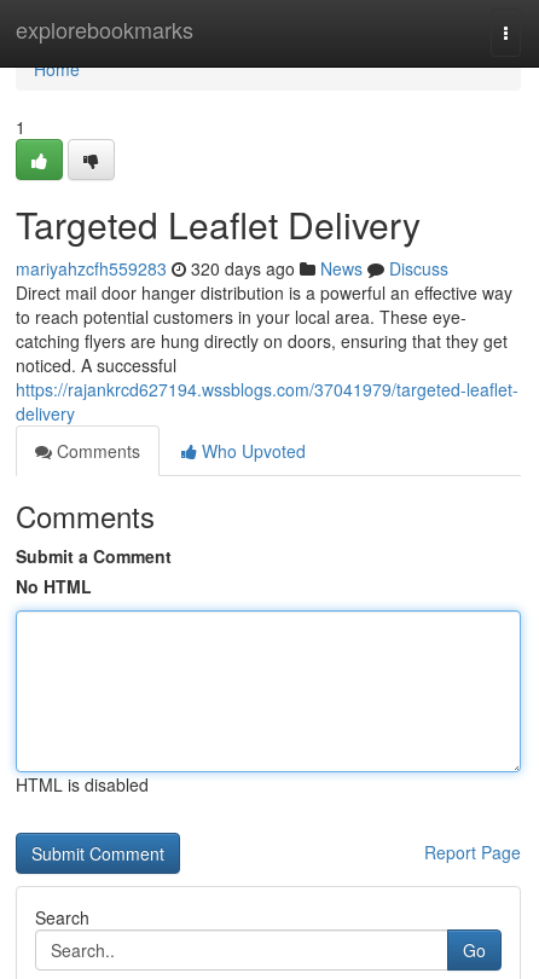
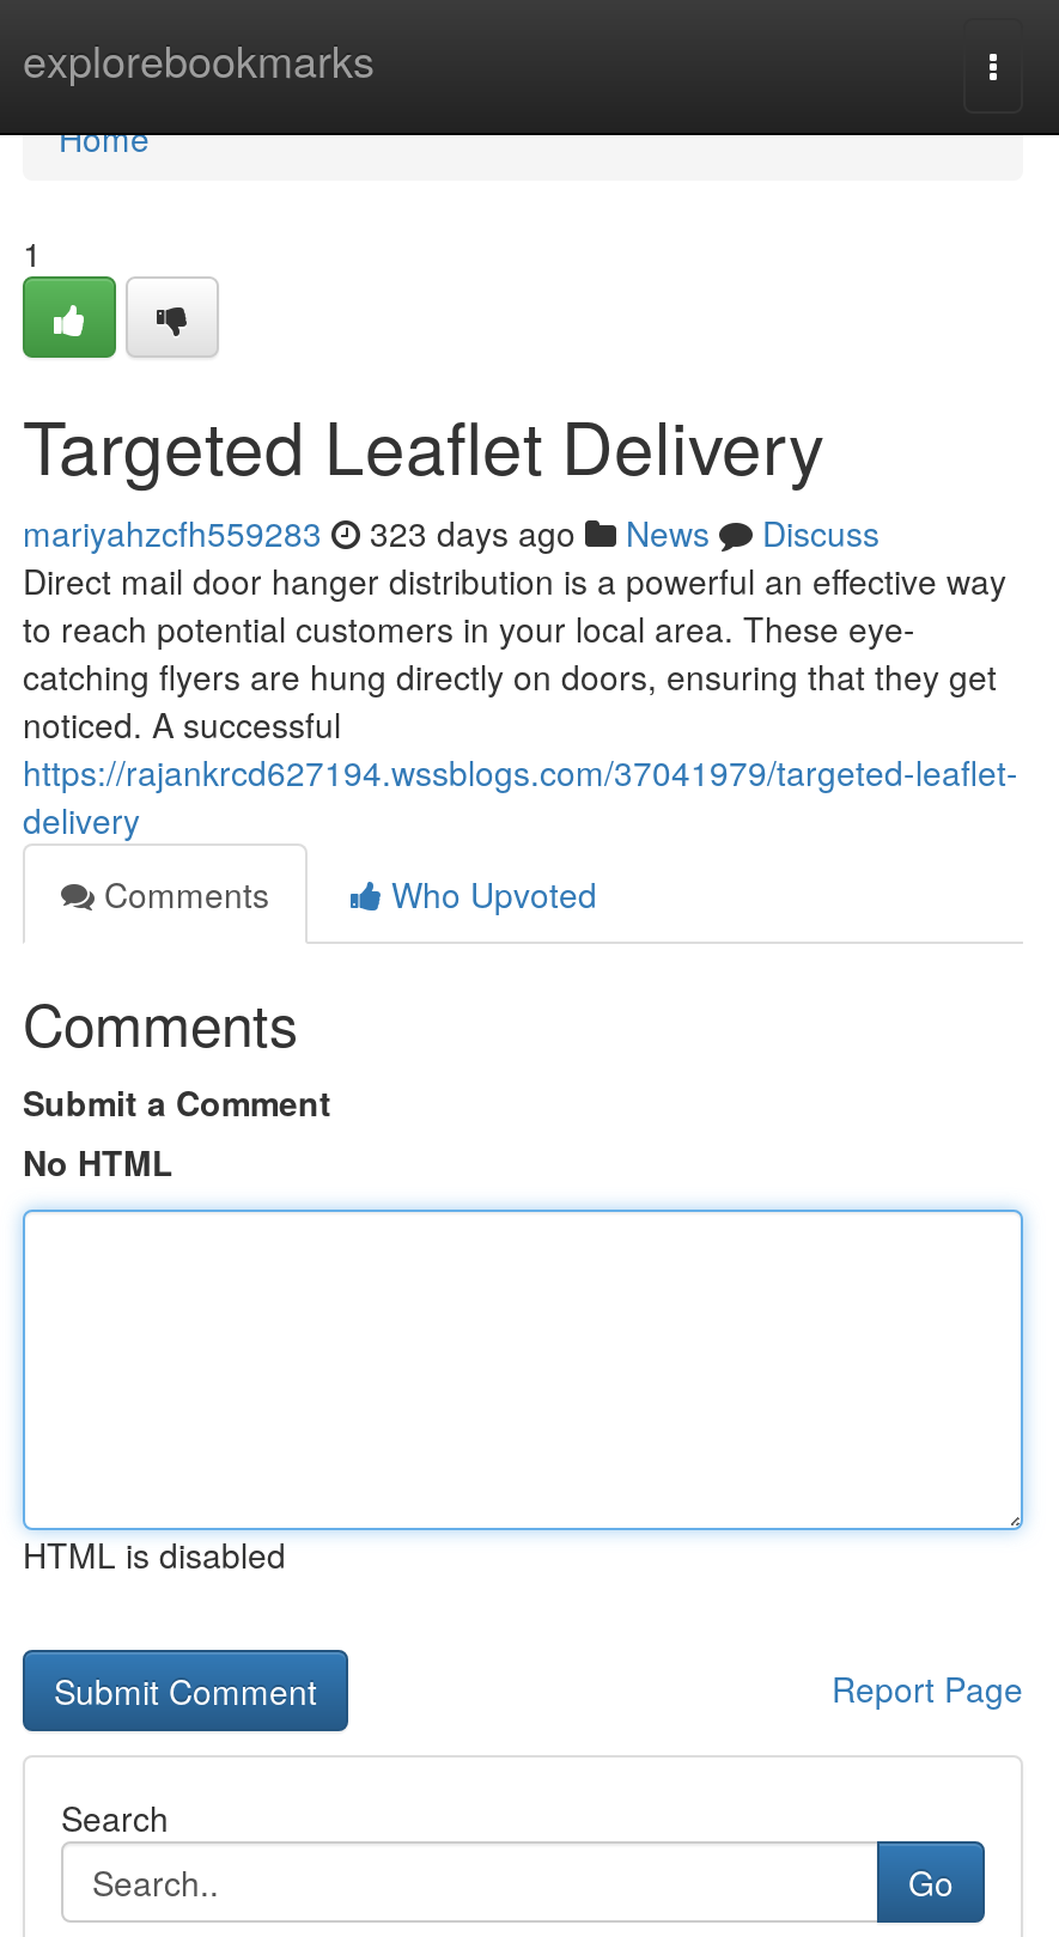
- mariyahzcfh559283 320 days ago News Discuss
+ mariyahzcfh559283 323 days ago News Discuss
